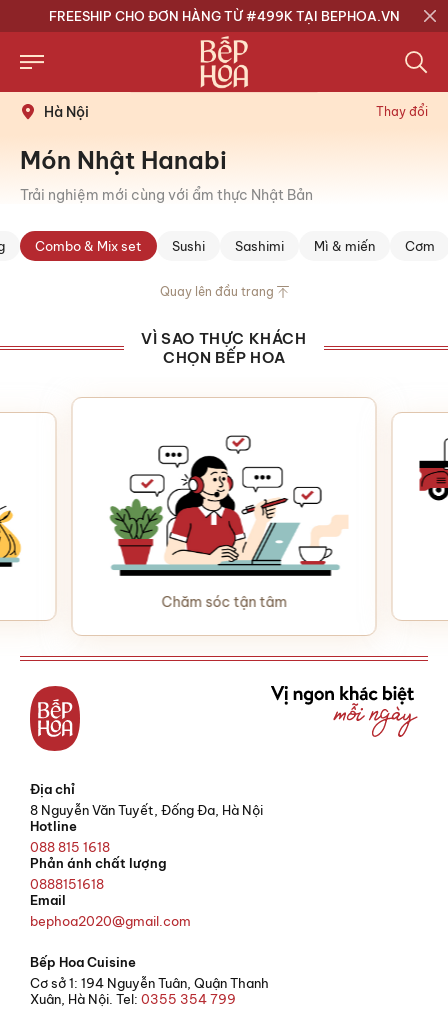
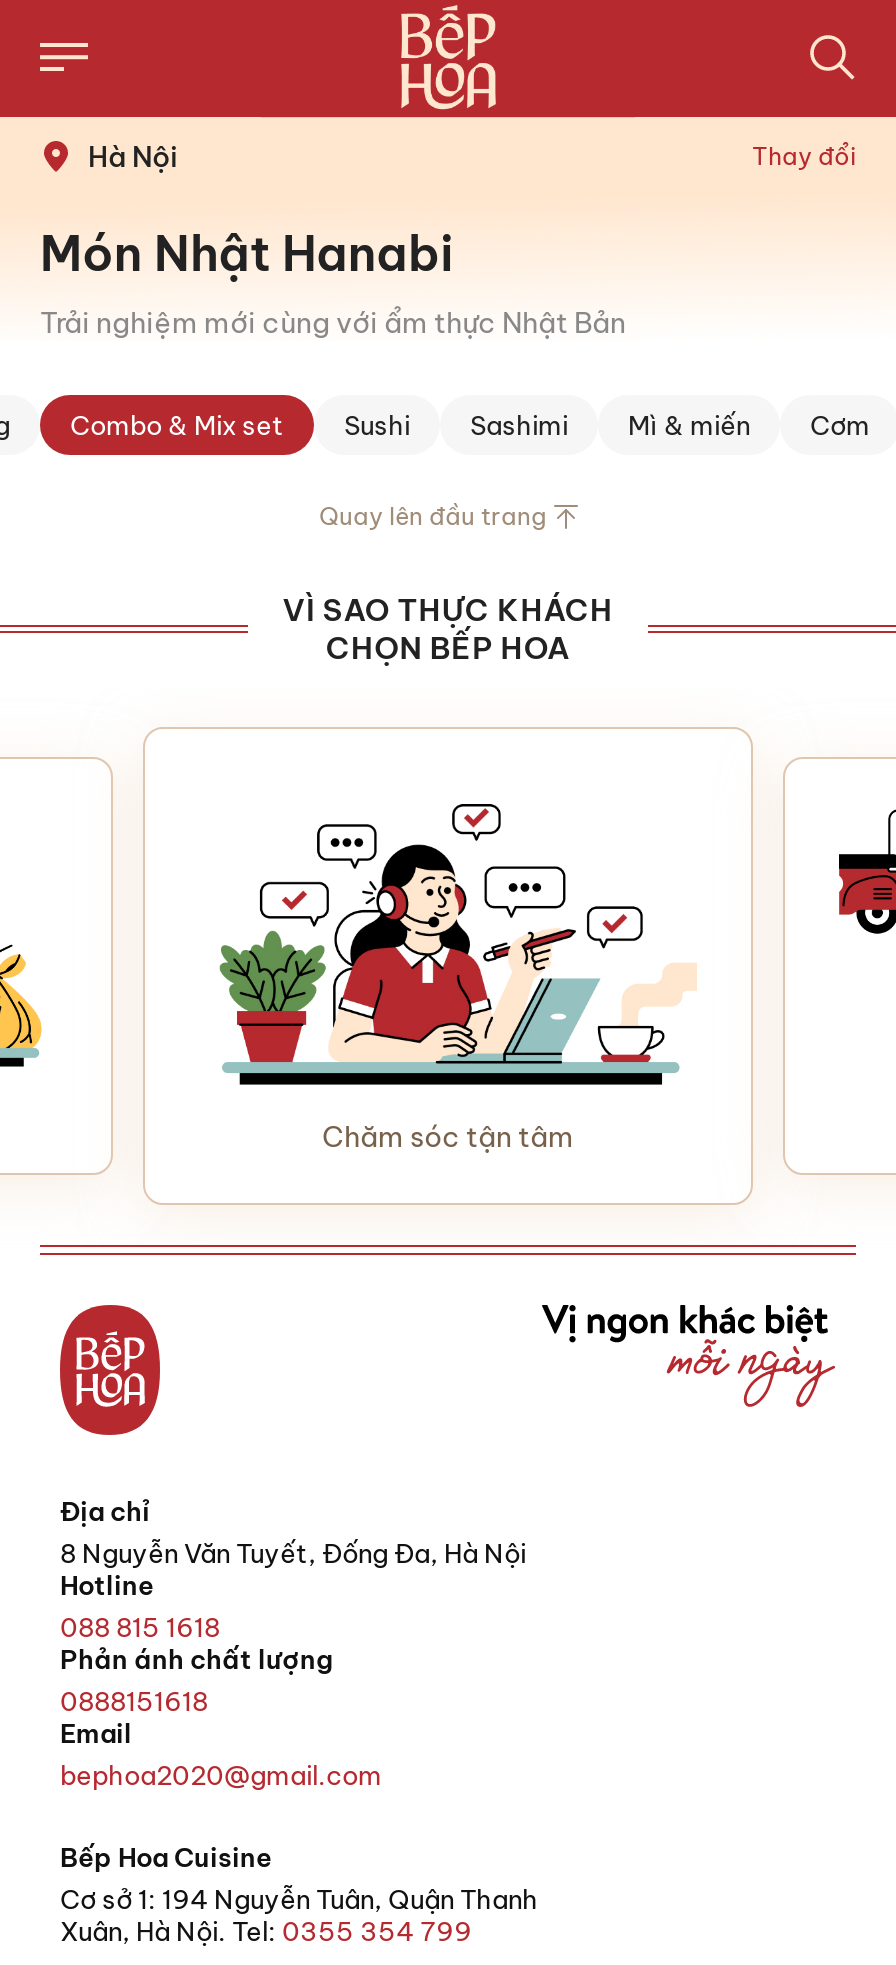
- FREESHIP CHO ĐƠN HÀNG TỪ #499K TẠI BEPHOA.VN
